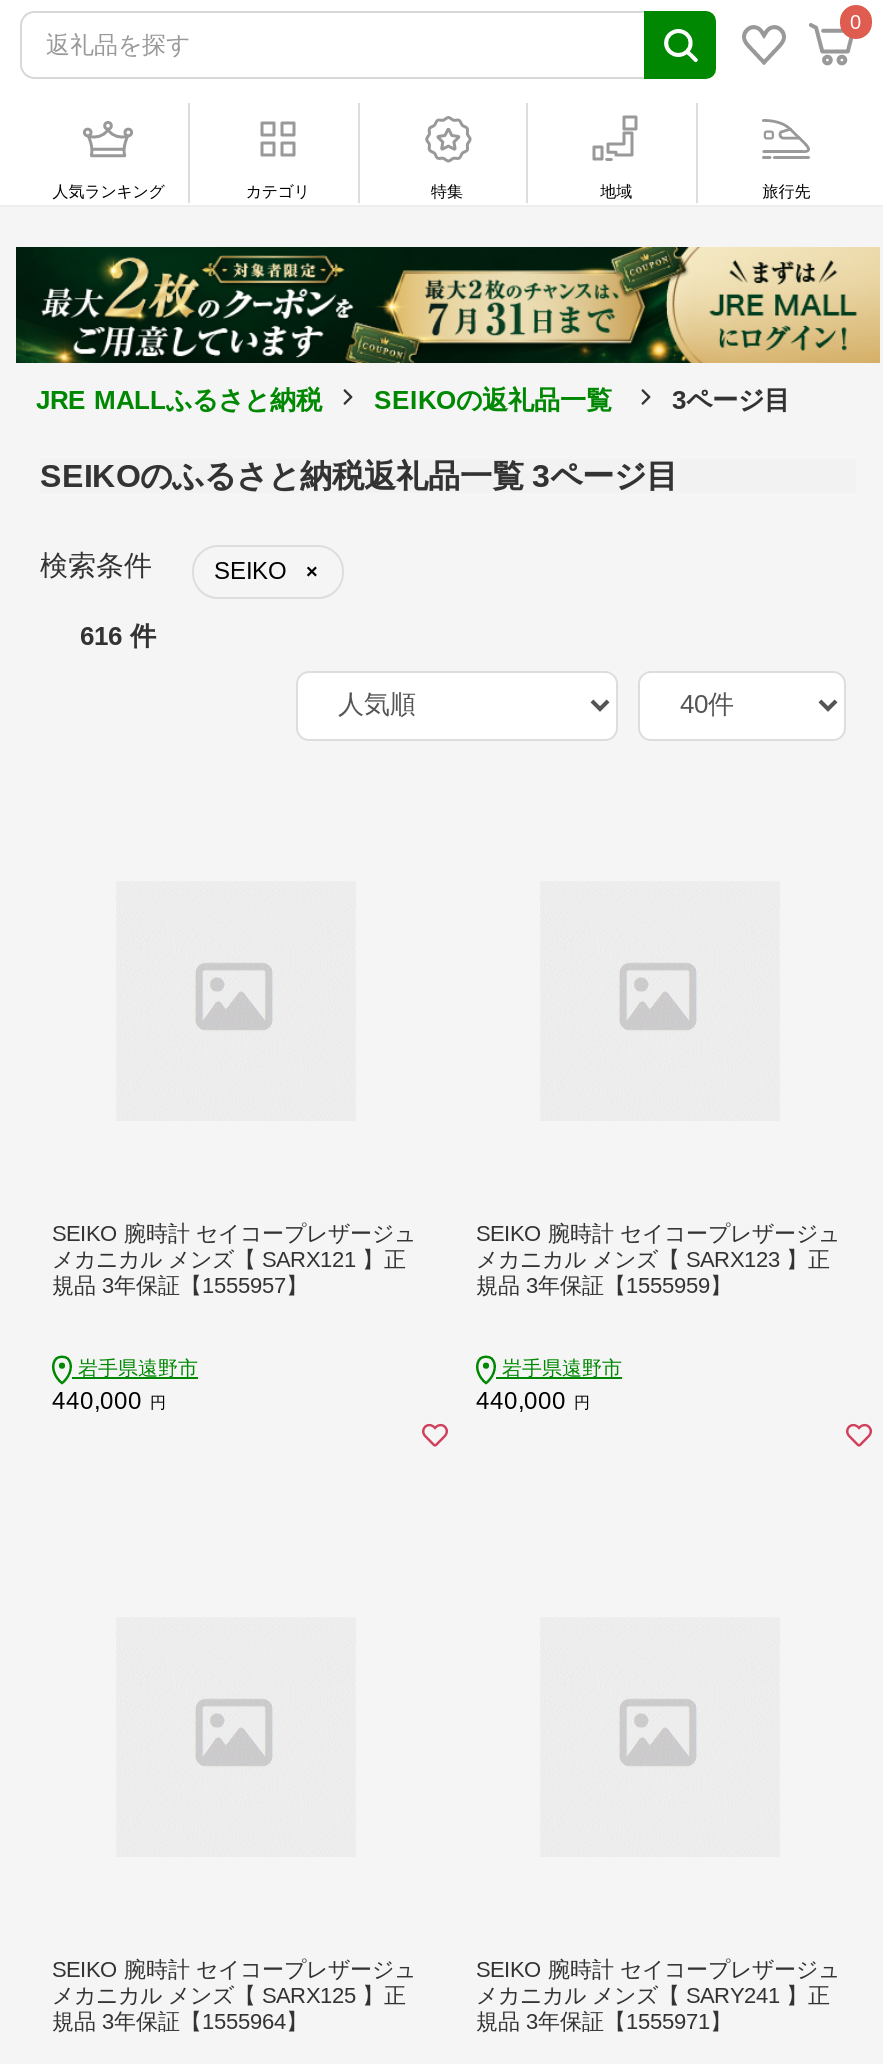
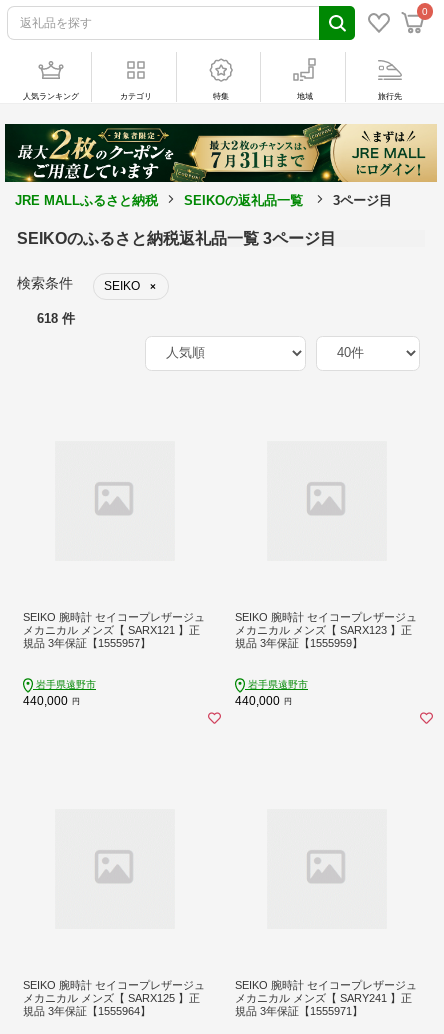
- 616 件
+ 618 件
